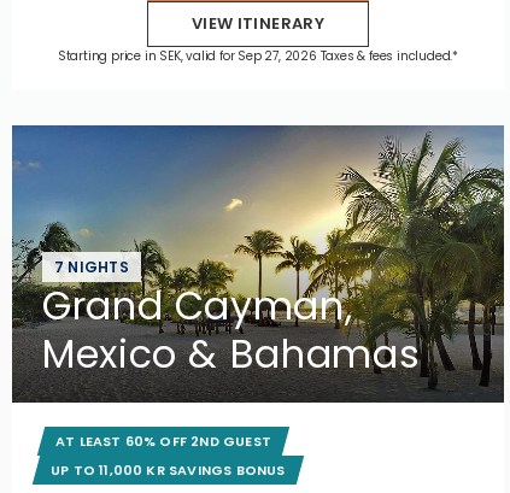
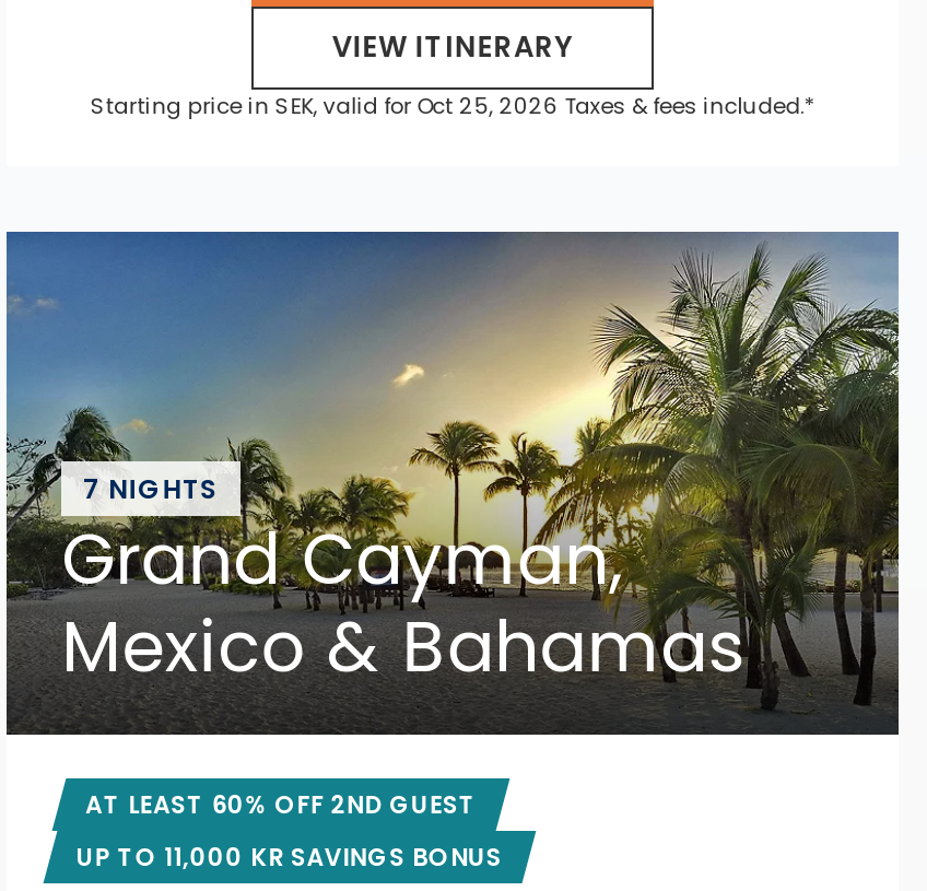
- Starting price in SEK, valid for Sep 27, 2026 Taxes & fees included.*
+ Starting price in SEK, valid for Oct 25, 2026 Taxes & fees included.*
